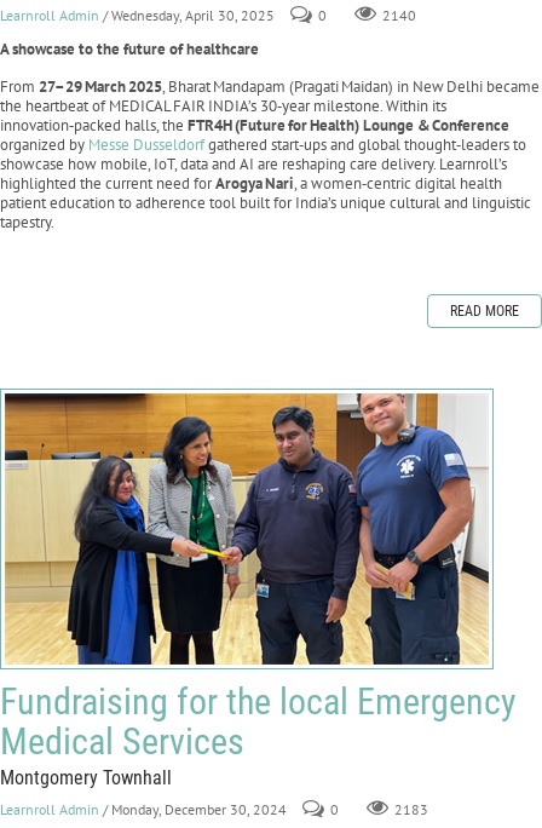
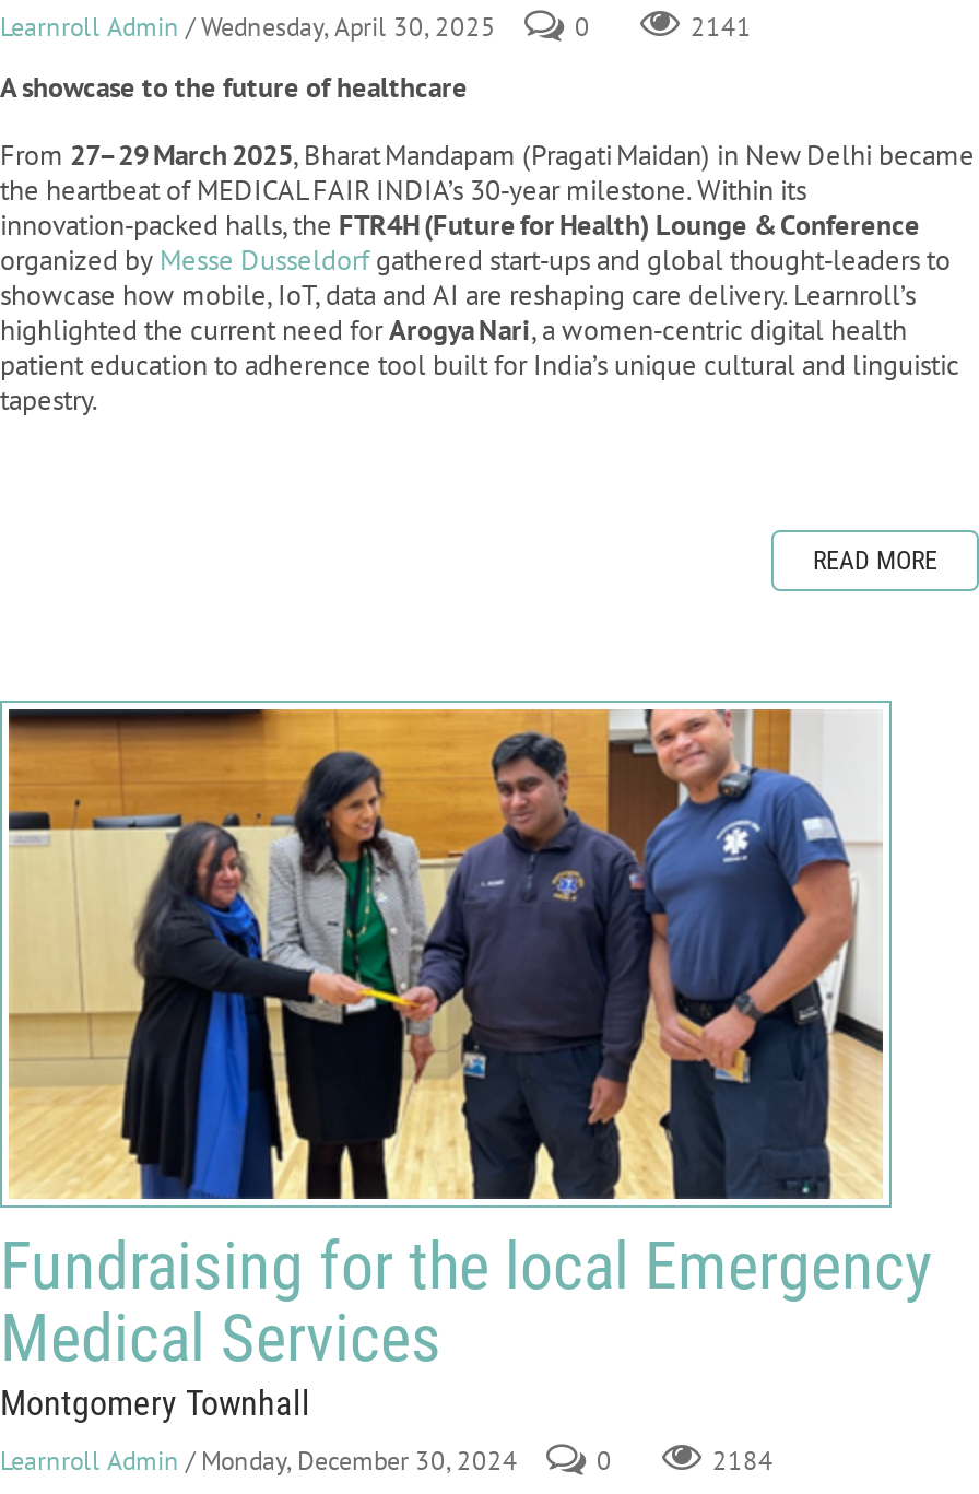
- 2140
+ 2141

- 2183
+ 2184
